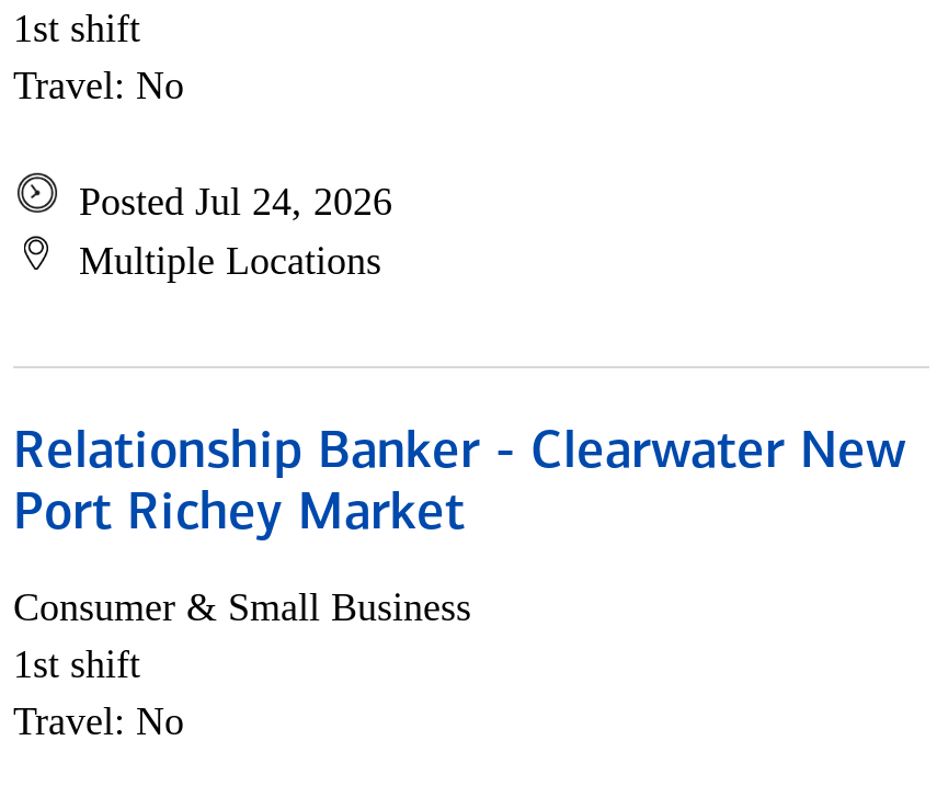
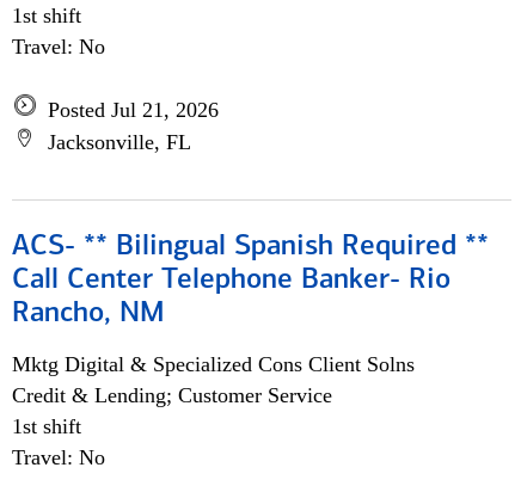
- Posted Jul 24, 2026
- Multiple Locations
+ Posted Jul 21, 2026
+ Jacksonville, FL

- Relationship Banker - Clearwater New
- Port Richey Market
+ ACS- ** Bilingual Spanish Required **
+ Call Center Telephone Banker- Rio
+ Rancho, NM

- Consumer & Small Business
+ Mktg Digital & Specialized Cons Client Solns
+ Credit & Lending; Customer Service
